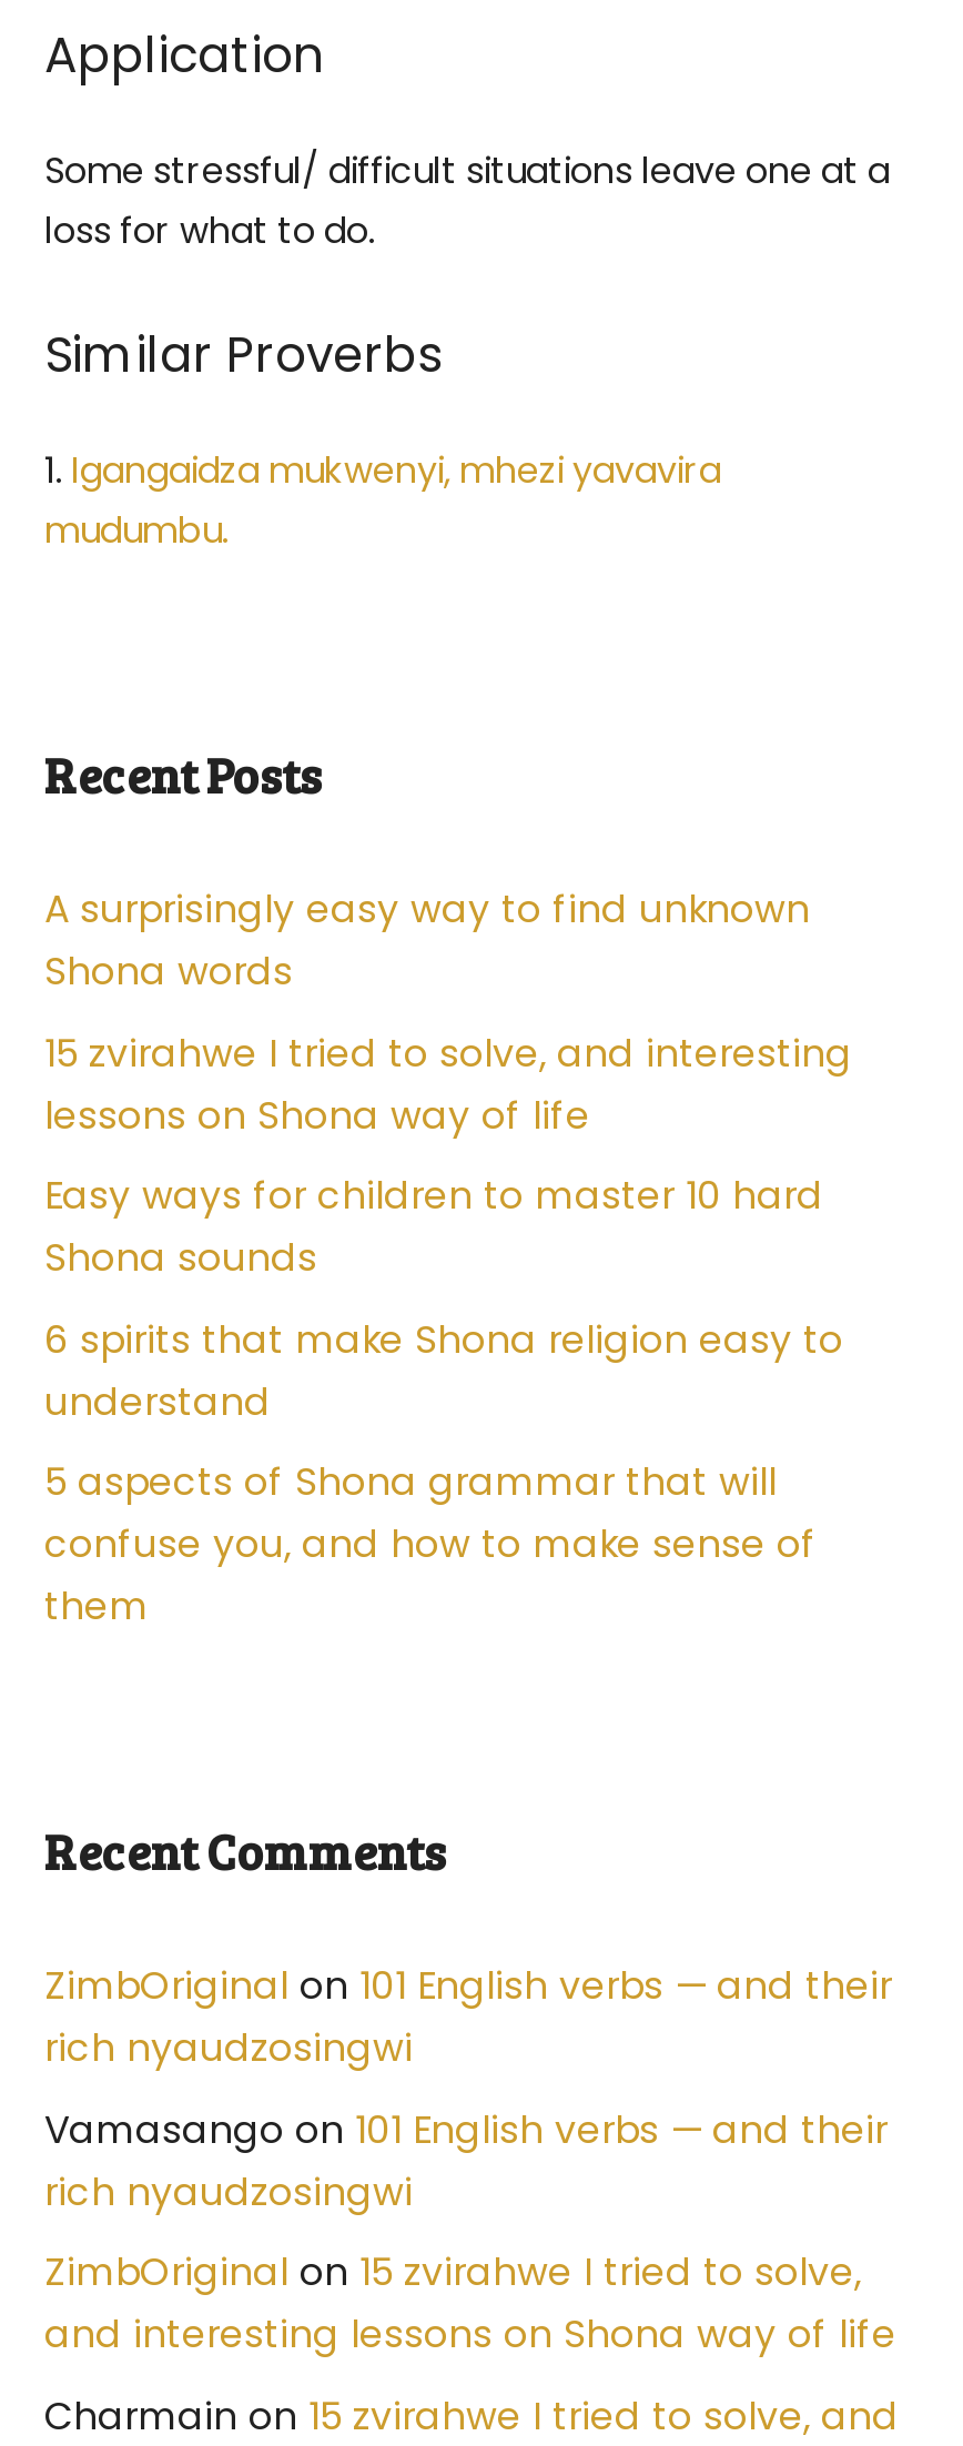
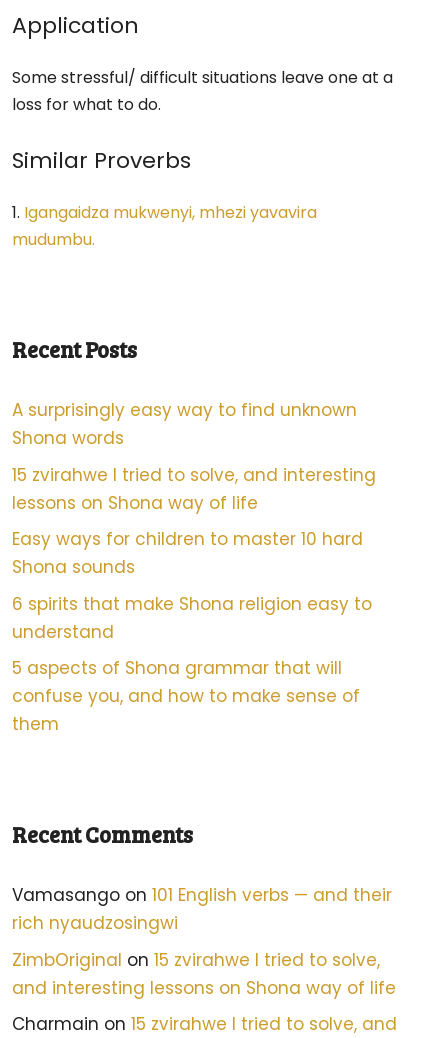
- ZimbOriginal on 101 English verbs — and their
- rich nyaudzosingwi
